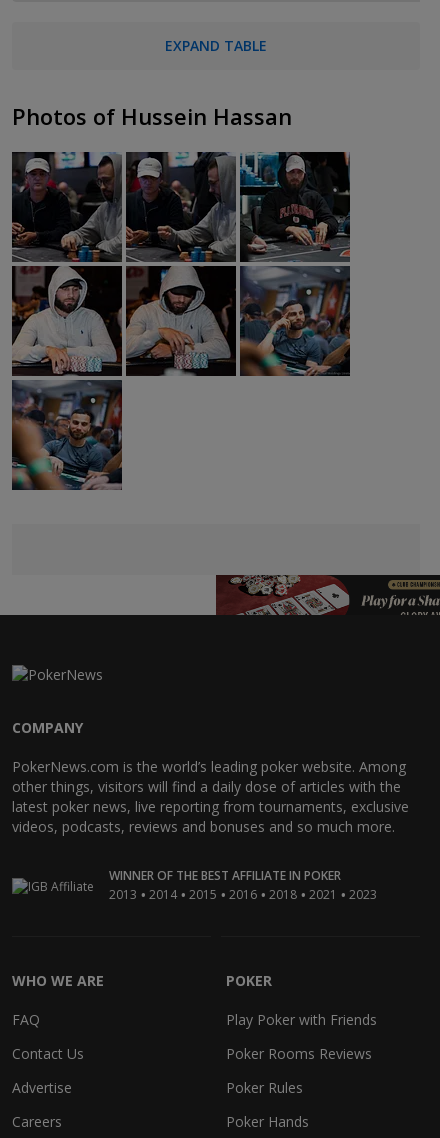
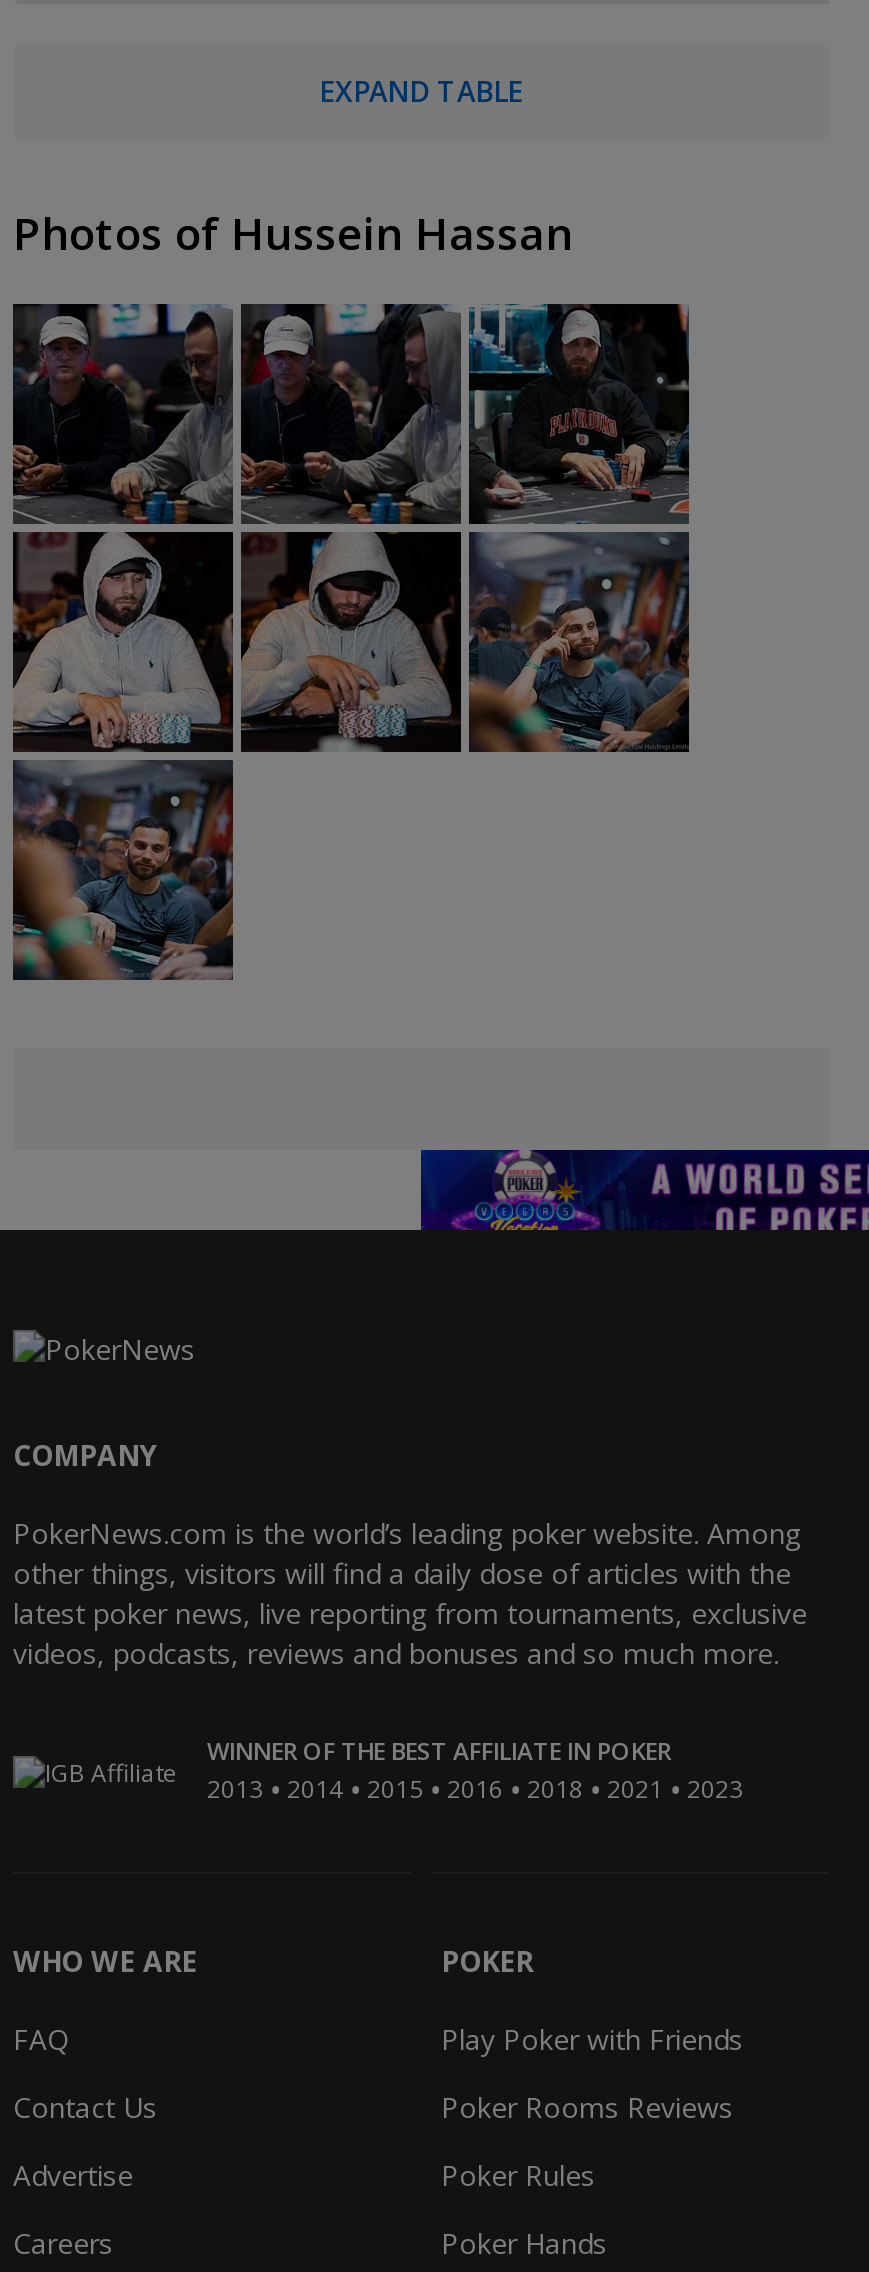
- [image]
+ [image]
